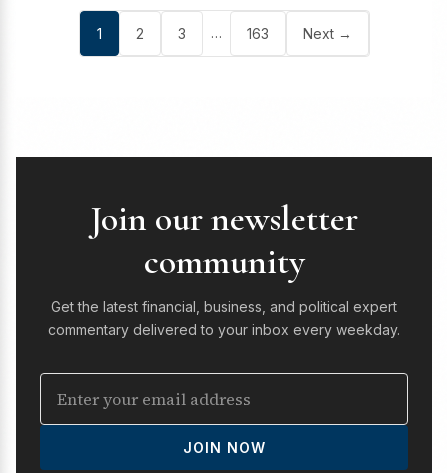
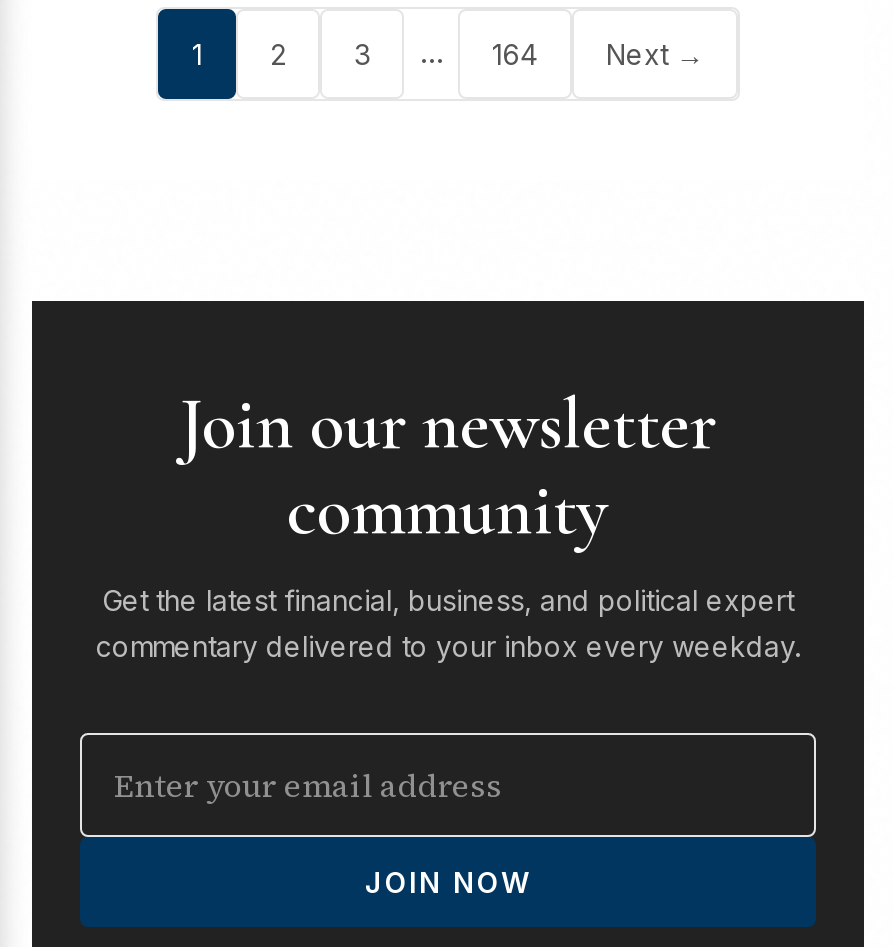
- 163
+ 164
